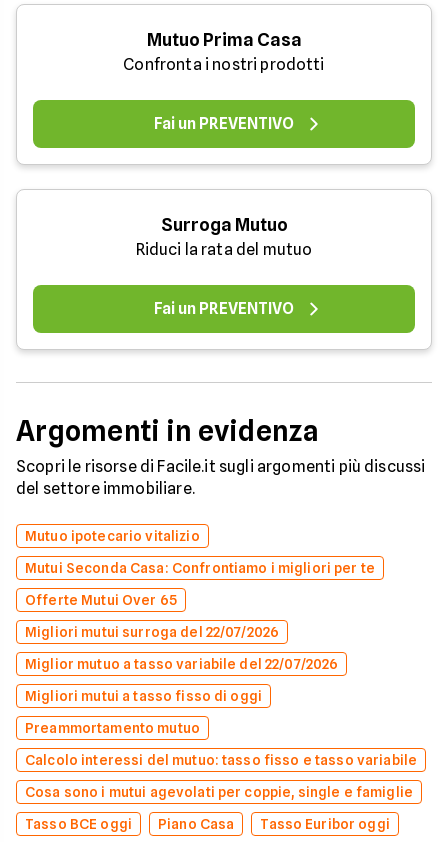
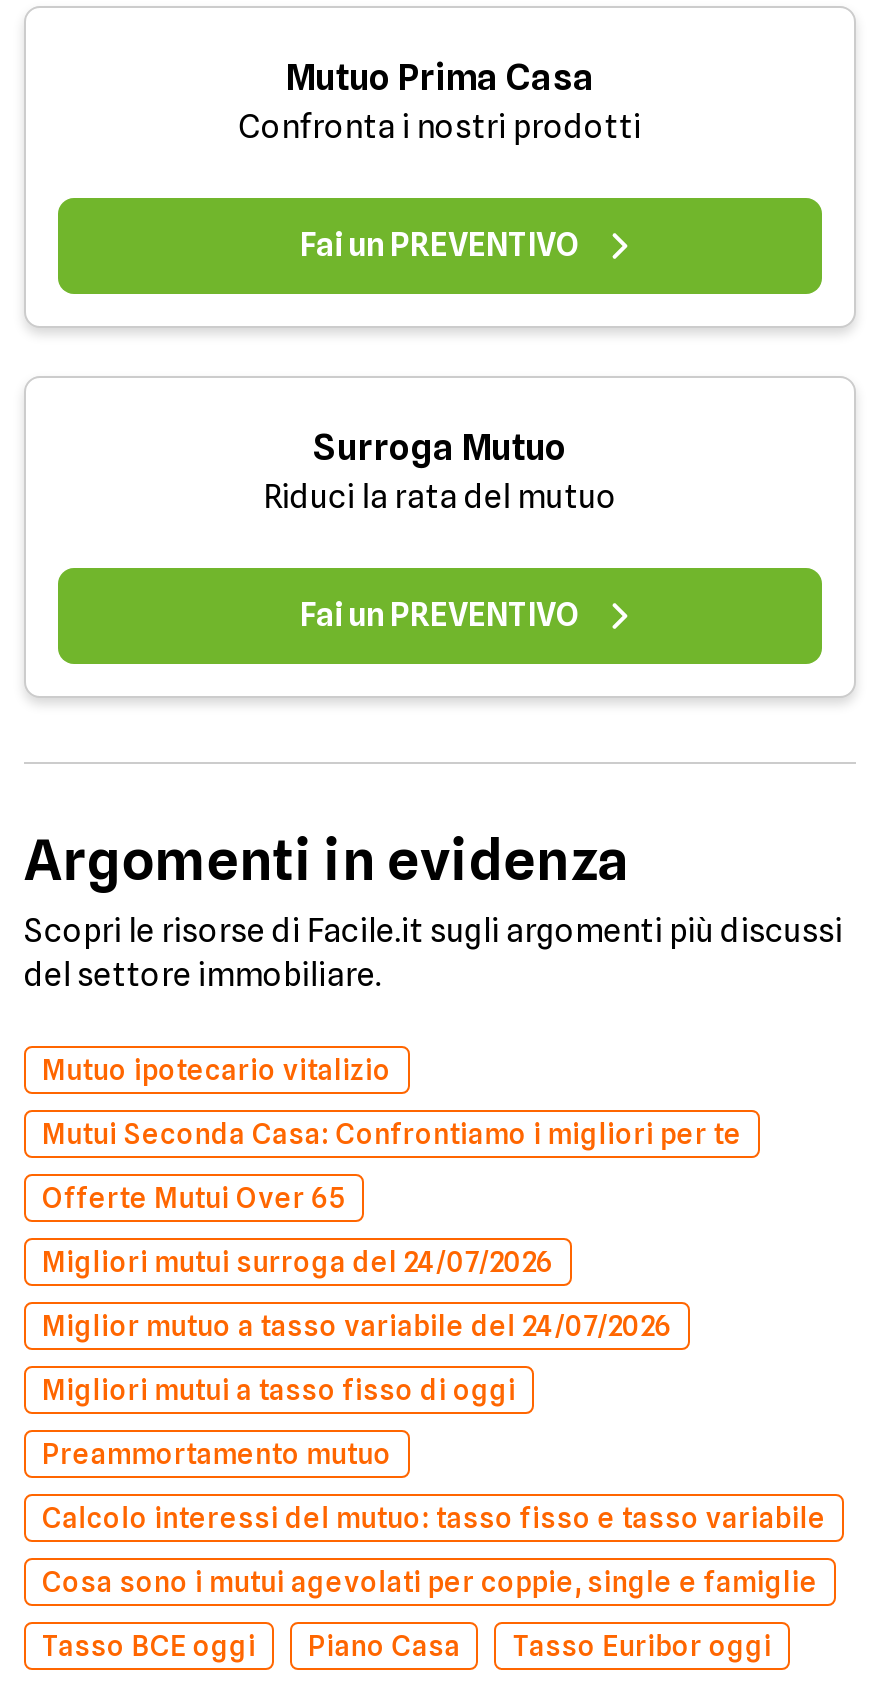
- Migliori mutui surroga del 22/07/2026
+ Migliori mutui surroga del 24/07/2026

- Miglior mutuo a tasso variabile del 22/07/2026
+ Miglior mutuo a tasso variabile del 24/07/2026
